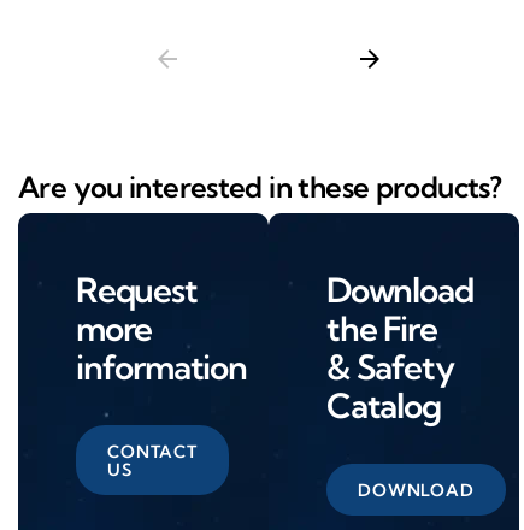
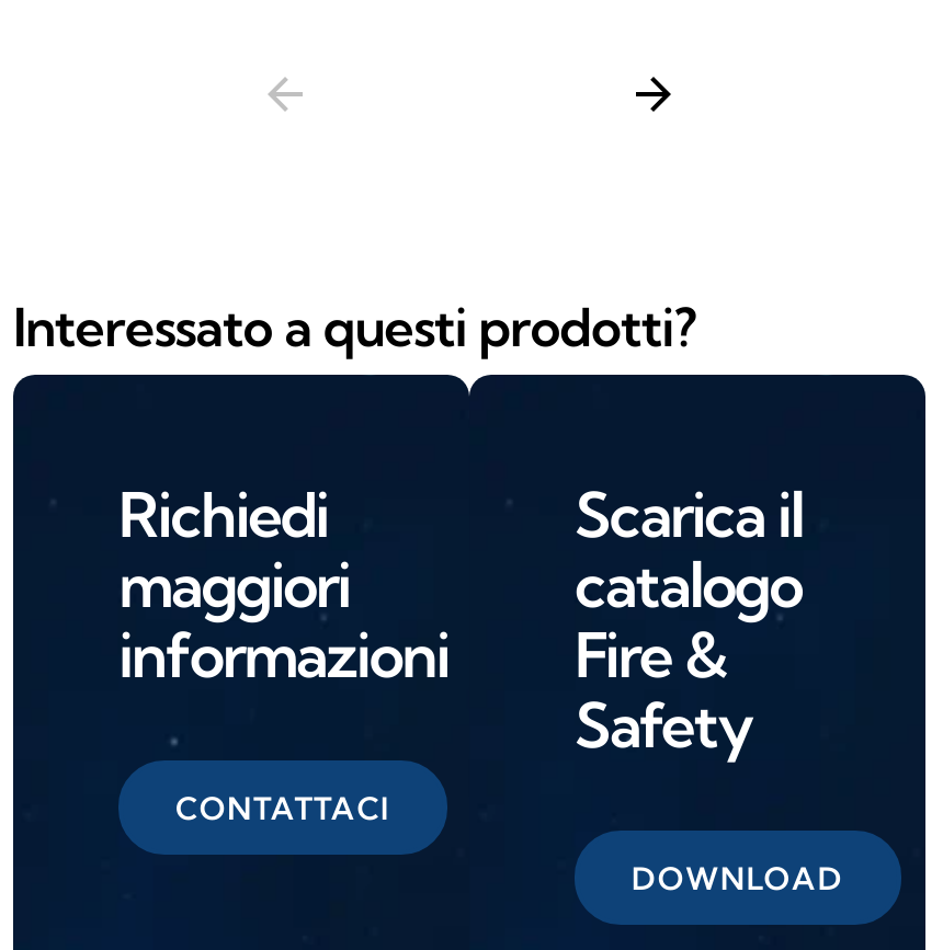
- Are you interested in these products?
+ Interessato a questi prodotti?

- Request
- more
- information
+ Richiedi
+ maggiori
+ informazioni

- Download
- the Fire
- & Safety
- Catalog
+ Scarica il
+ catalogo
+ Fire &
+ Safety

- CONTACT
- US
+ CONTATTACI
